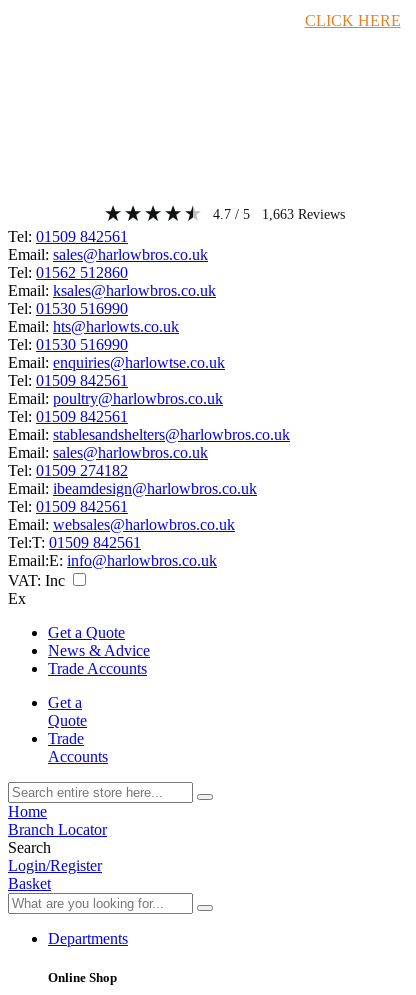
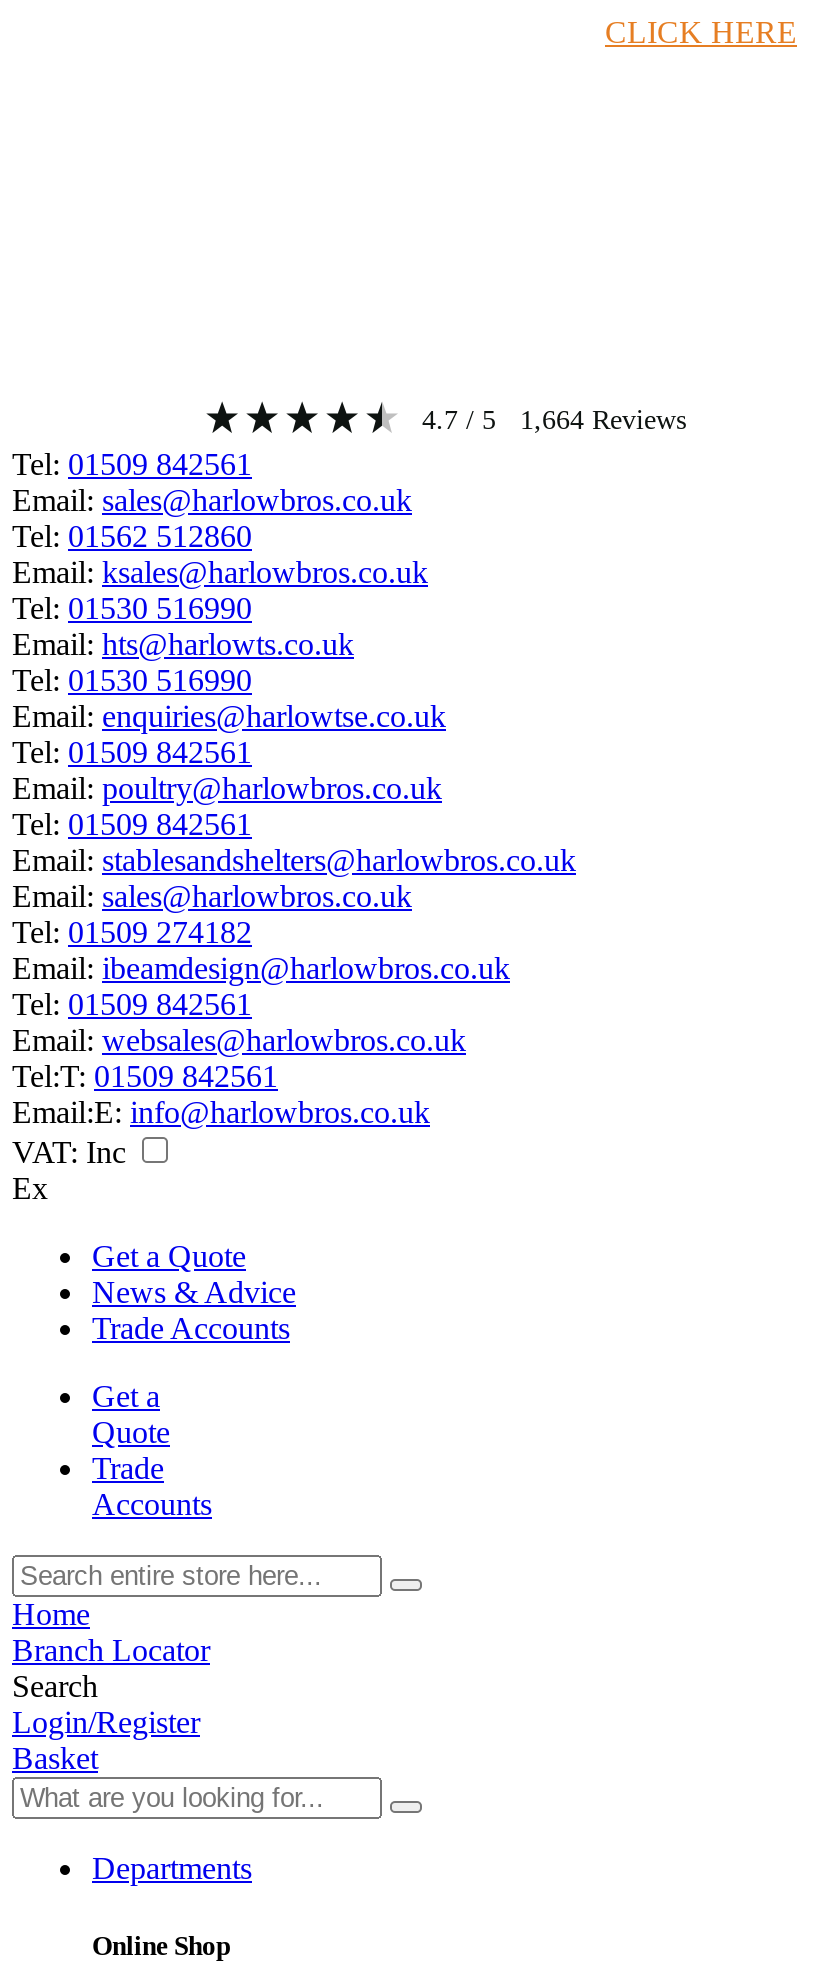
- 4.7 / 5 1,663 Reviews
+ 4.7 / 5 1,664 Reviews
